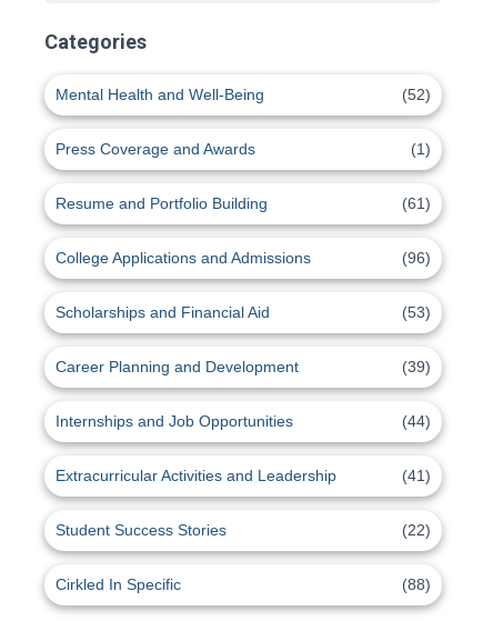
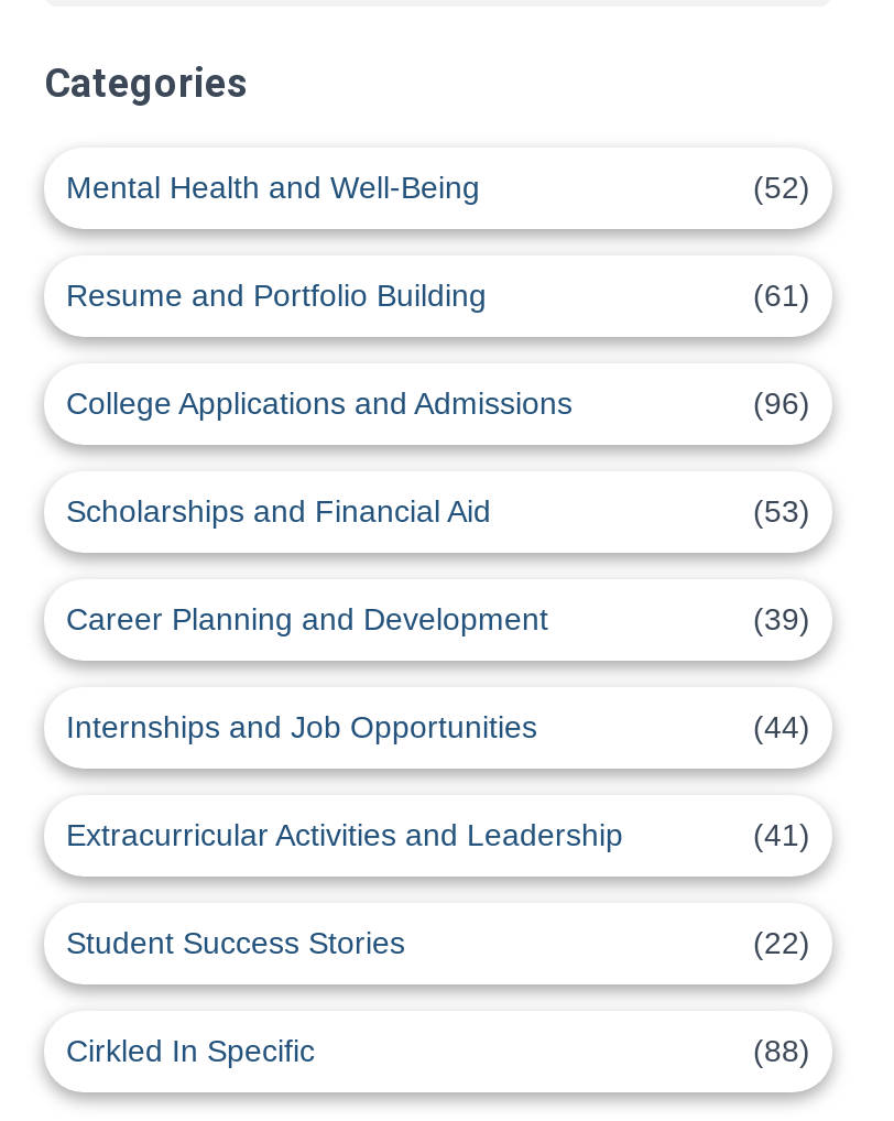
- Press Coverage and Awards
- (1)
